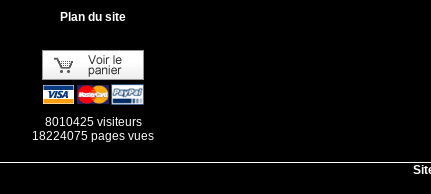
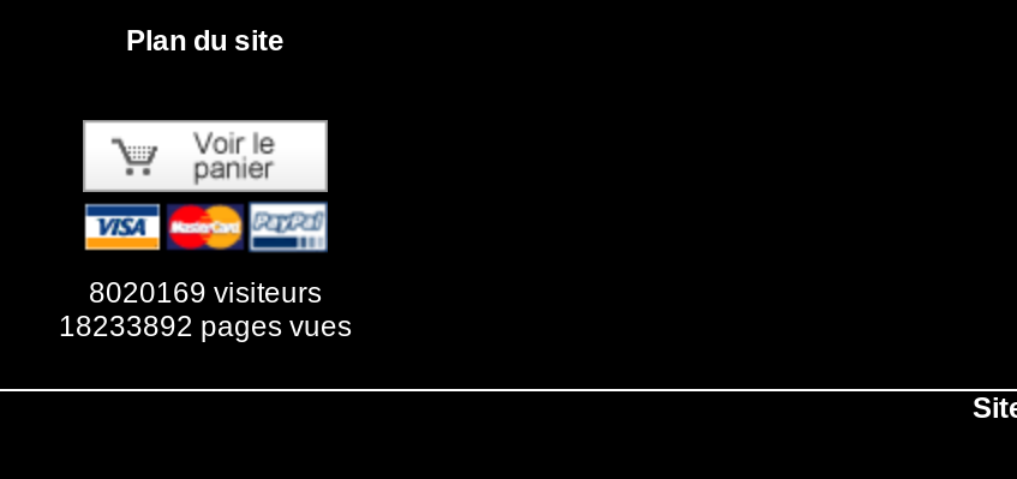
- 8010425 visiteurs
+ 8020169 visiteurs

- 18224075 pages vues
+ 18233892 pages vues
